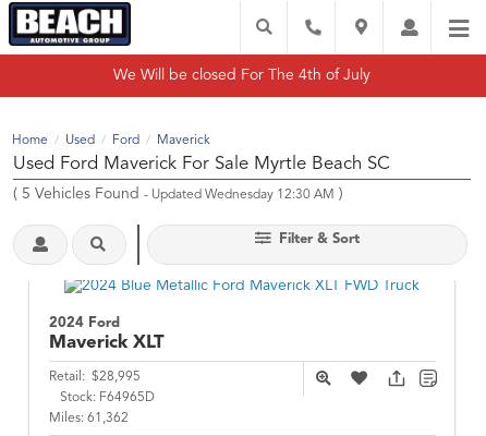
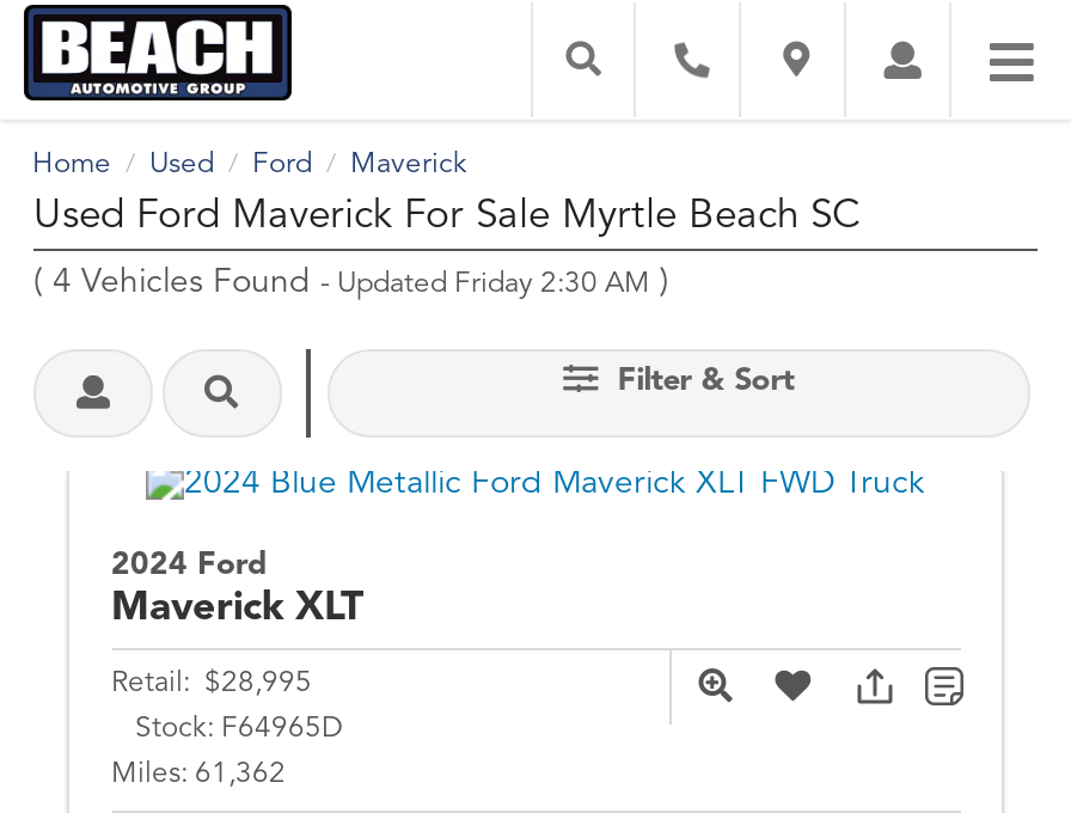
- We Will be closed For The 4th of July

- (5 Vehicles Found - Updated Wednesday 12:30 AM)
+ (4 Vehicles Found - Updated Friday 2:30 AM)
